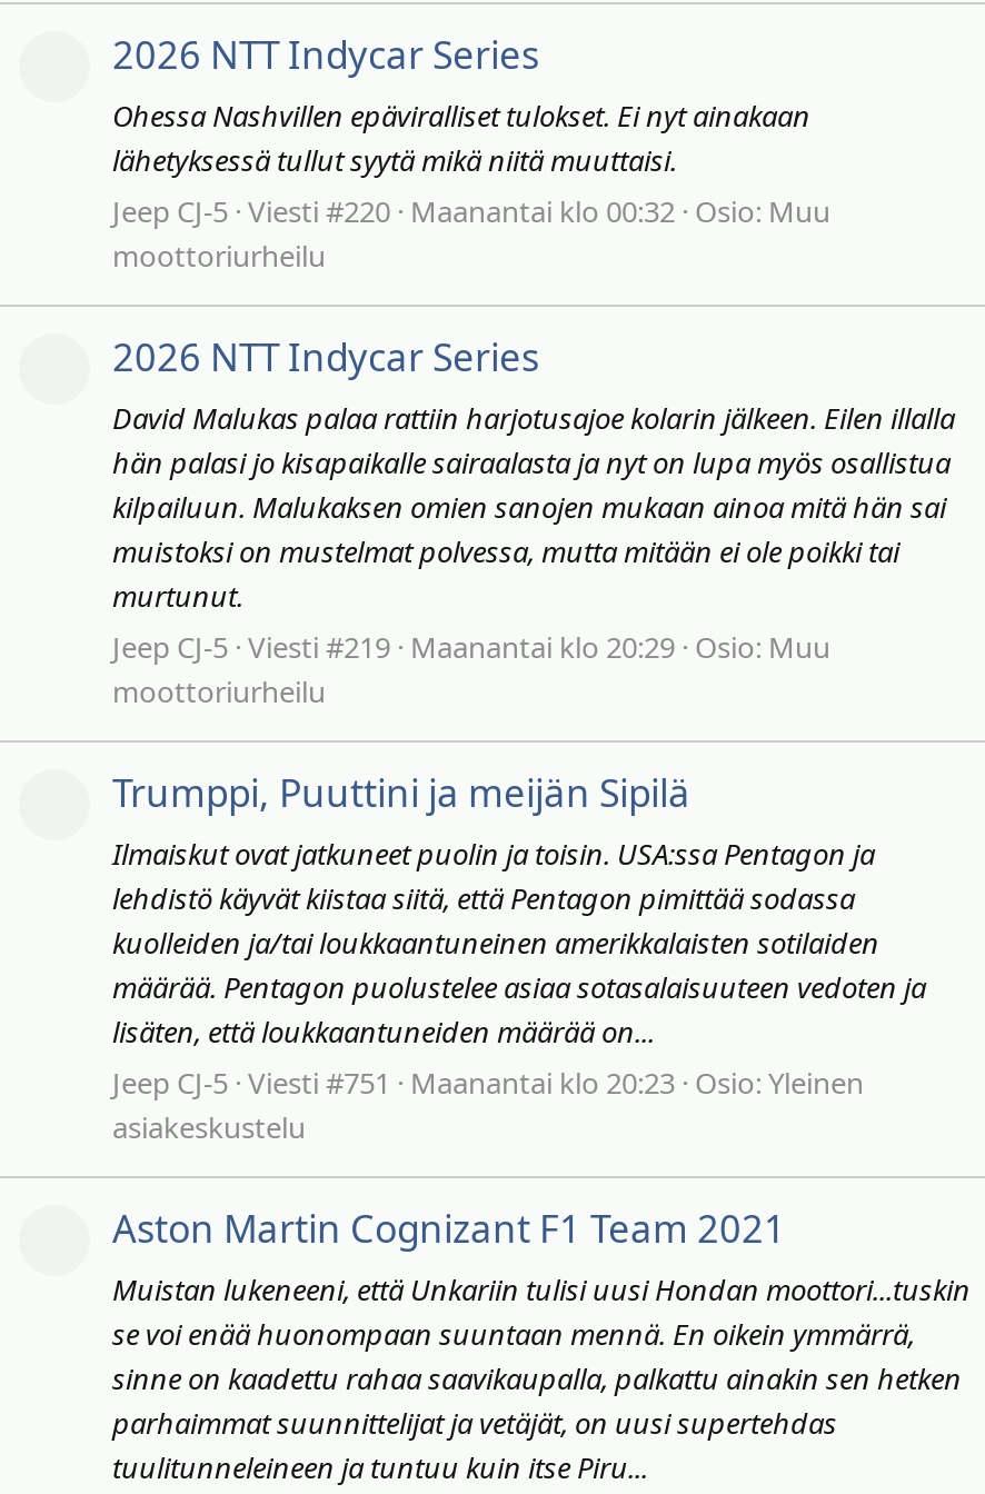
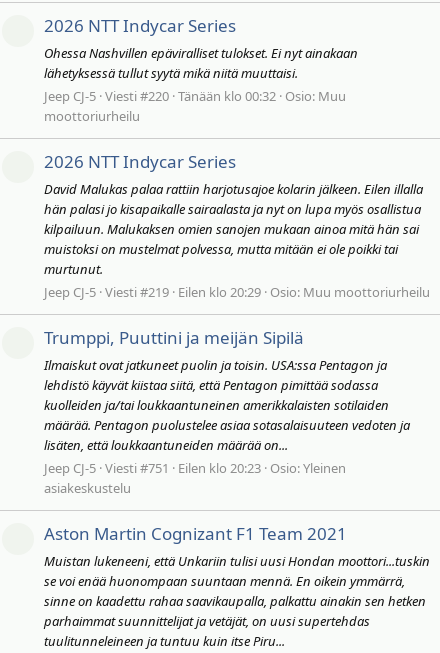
- Jeep CJ-5 Viesti #220 Maanantai klo 00:32 Osio: Muu
+ Jeep CJ-5 Viesti #220 Tänään klo 00:32 Osio: Muu

- Jeep CJ-5 Viesti #219 Maanantai klo 20:29 Osio: Muu
- moottoriurheilu
+ Jeep CJ-5 Viesti #219 Eilen klo 20:29 Osio: Muu moottoriurheilu

- Jeep CJ-5 Viesti #751 Maanantai klo 20:23 Osio: Yleinen
+ Jeep CJ-5 Viesti #751 Eilen klo 20:23 Osio: Yleinen
